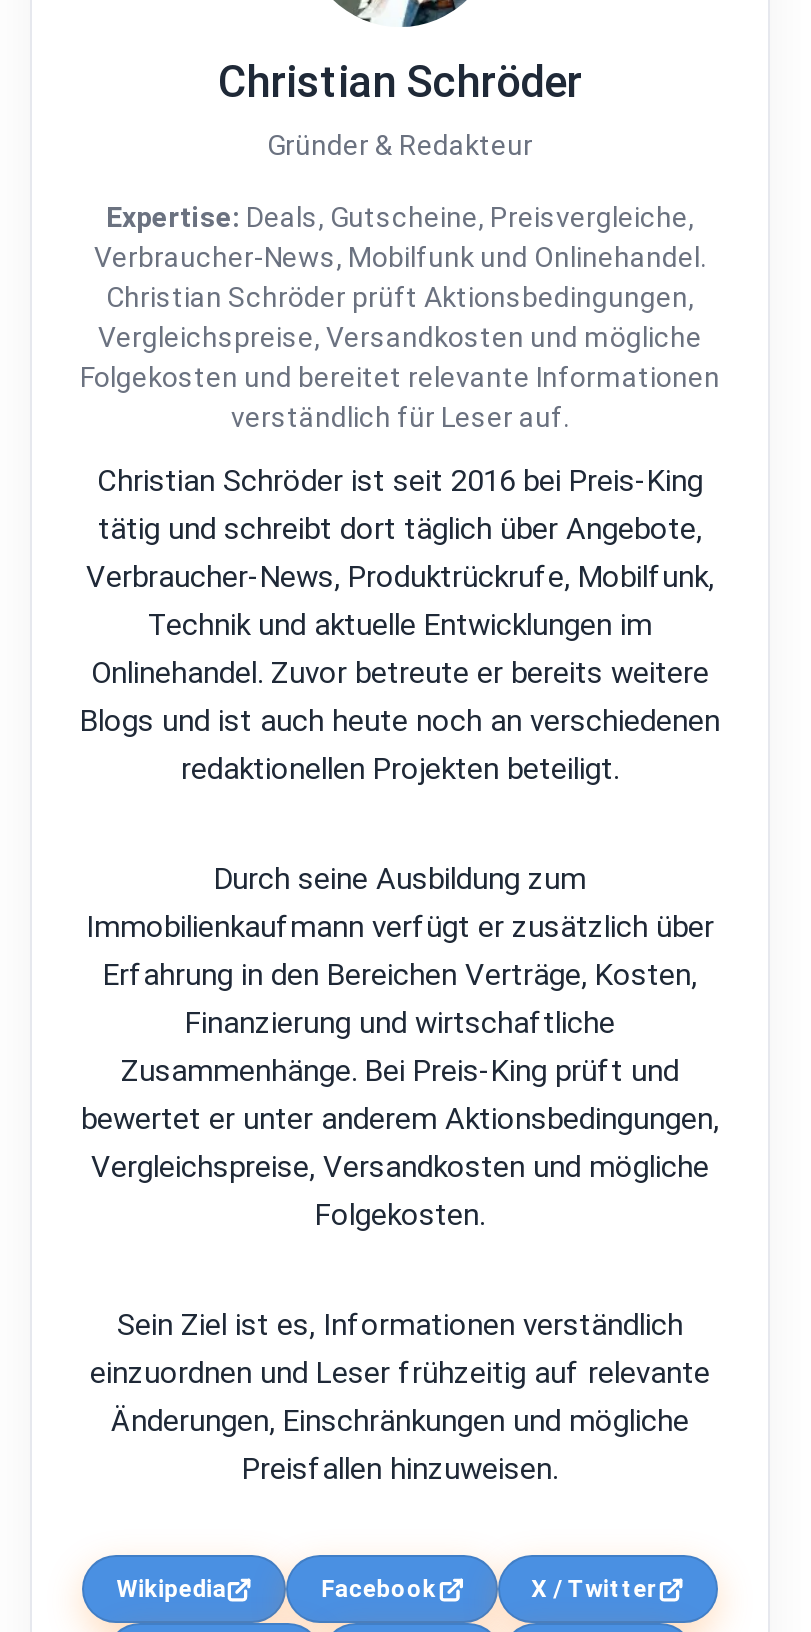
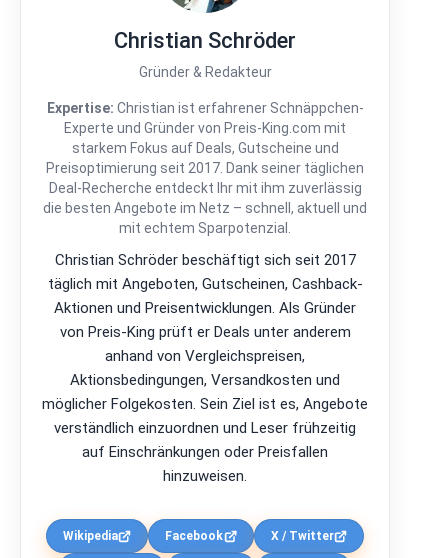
- Expertise: Deals, Gutscheine, Preisvergleiche,
- Verbraucher-News, Mobilfunk und Onlinehandel.
- Christian Schröder prüft Aktionsbedingungen,
- Vergleichspreise, Versandkosten und mögliche
- Folgekosten und bereitet relevante Informationen
- verständlich für Leser auf.
- Christian Schröder ist seit 2016 bei Preis-King
- tätig und schreibt dort täglich über Angebote,
- Verbraucher-News, Produktrückrufe, Mobilfunk,
- Technik und aktuelle Entwicklungen im
- Onlinehandel. Zuvor betreute er bereits weitere
- Blogs und ist auch heute noch an verschiedenen
- redaktionellen Projekten beteiligt.
- Durch seine Ausbildung zum
- Immobilienkaufmann verfügt er zusätzlich über
- Erfahrung in den Bereichen Verträge, Kosten,
- Finanzierung und wirtschaftliche
- Zusammenhänge. Bei Preis-King prüft und
- bewertet er unter anderem Aktionsbedingungen,
- Vergleichspreise, Versandkosten und mögliche
- Folgekosten.
- Sein Ziel ist es, Informationen verständlich
- einzuordnen und Leser frühzeitig auf relevante
- Änderungen, Einschränkungen und mögliche
- Preisfallen hinzuweisen.
+ Expertise: Christian ist erfahrener Schnäppchen-
+ Experte und Gründer von Preis-King.com mit
+ starkem Fokus auf Deals, Gutscheine und
+ Preisoptimierung seit 2017. Dank seiner täglichen
+ Deal-Recherche entdeckt Ihr mit ihm zuverlässig
+ die besten Angebote im Netz – schnell, aktuell und
+ mit echtem Sparpotenzial.
+ Christian Schröder beschäftigt sich seit 2017
+ täglich mit Angeboten, Gutscheinen, Cashback-
+ Aktionen und Preisentwicklungen. Als Gründer
+ von Preis-King prüft er Deals unter anderem
+ anhand von Vergleichspreisen,
+ Aktionsbedingungen, Versandkosten und
+ möglicher Folgekosten. Sein Ziel ist es, Angebote
+ verständlich einzuordnen und Leser frühzeitig
+ auf Einschränkungen oder Preisfallen
+ hinzuweisen.
